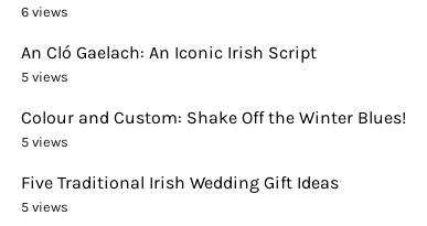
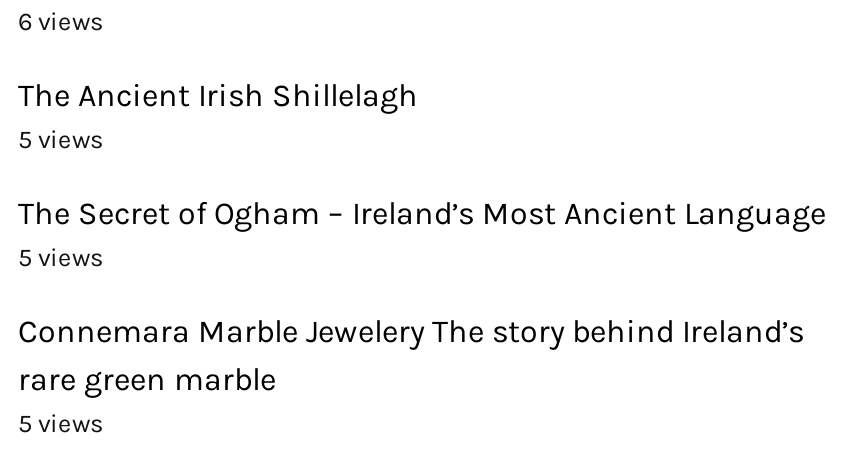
- An Cló Gaelach: An Iconic Irish Script
+ The Ancient Irish Shillelagh

- Colour and Custom: Shake Off the Winter Blues!
+ The Secret of Ogham – Ireland’s Most Ancient Language

- Five Traditional Irish Wedding Gift Ideas
+ Connemara Marble Jewelery The story behind Ireland’s
+ rare green marble
